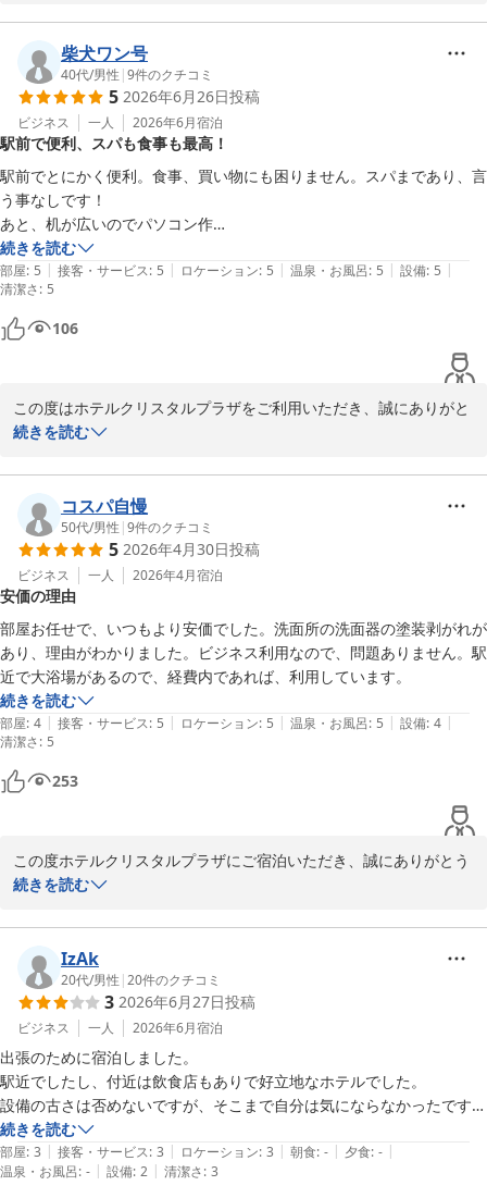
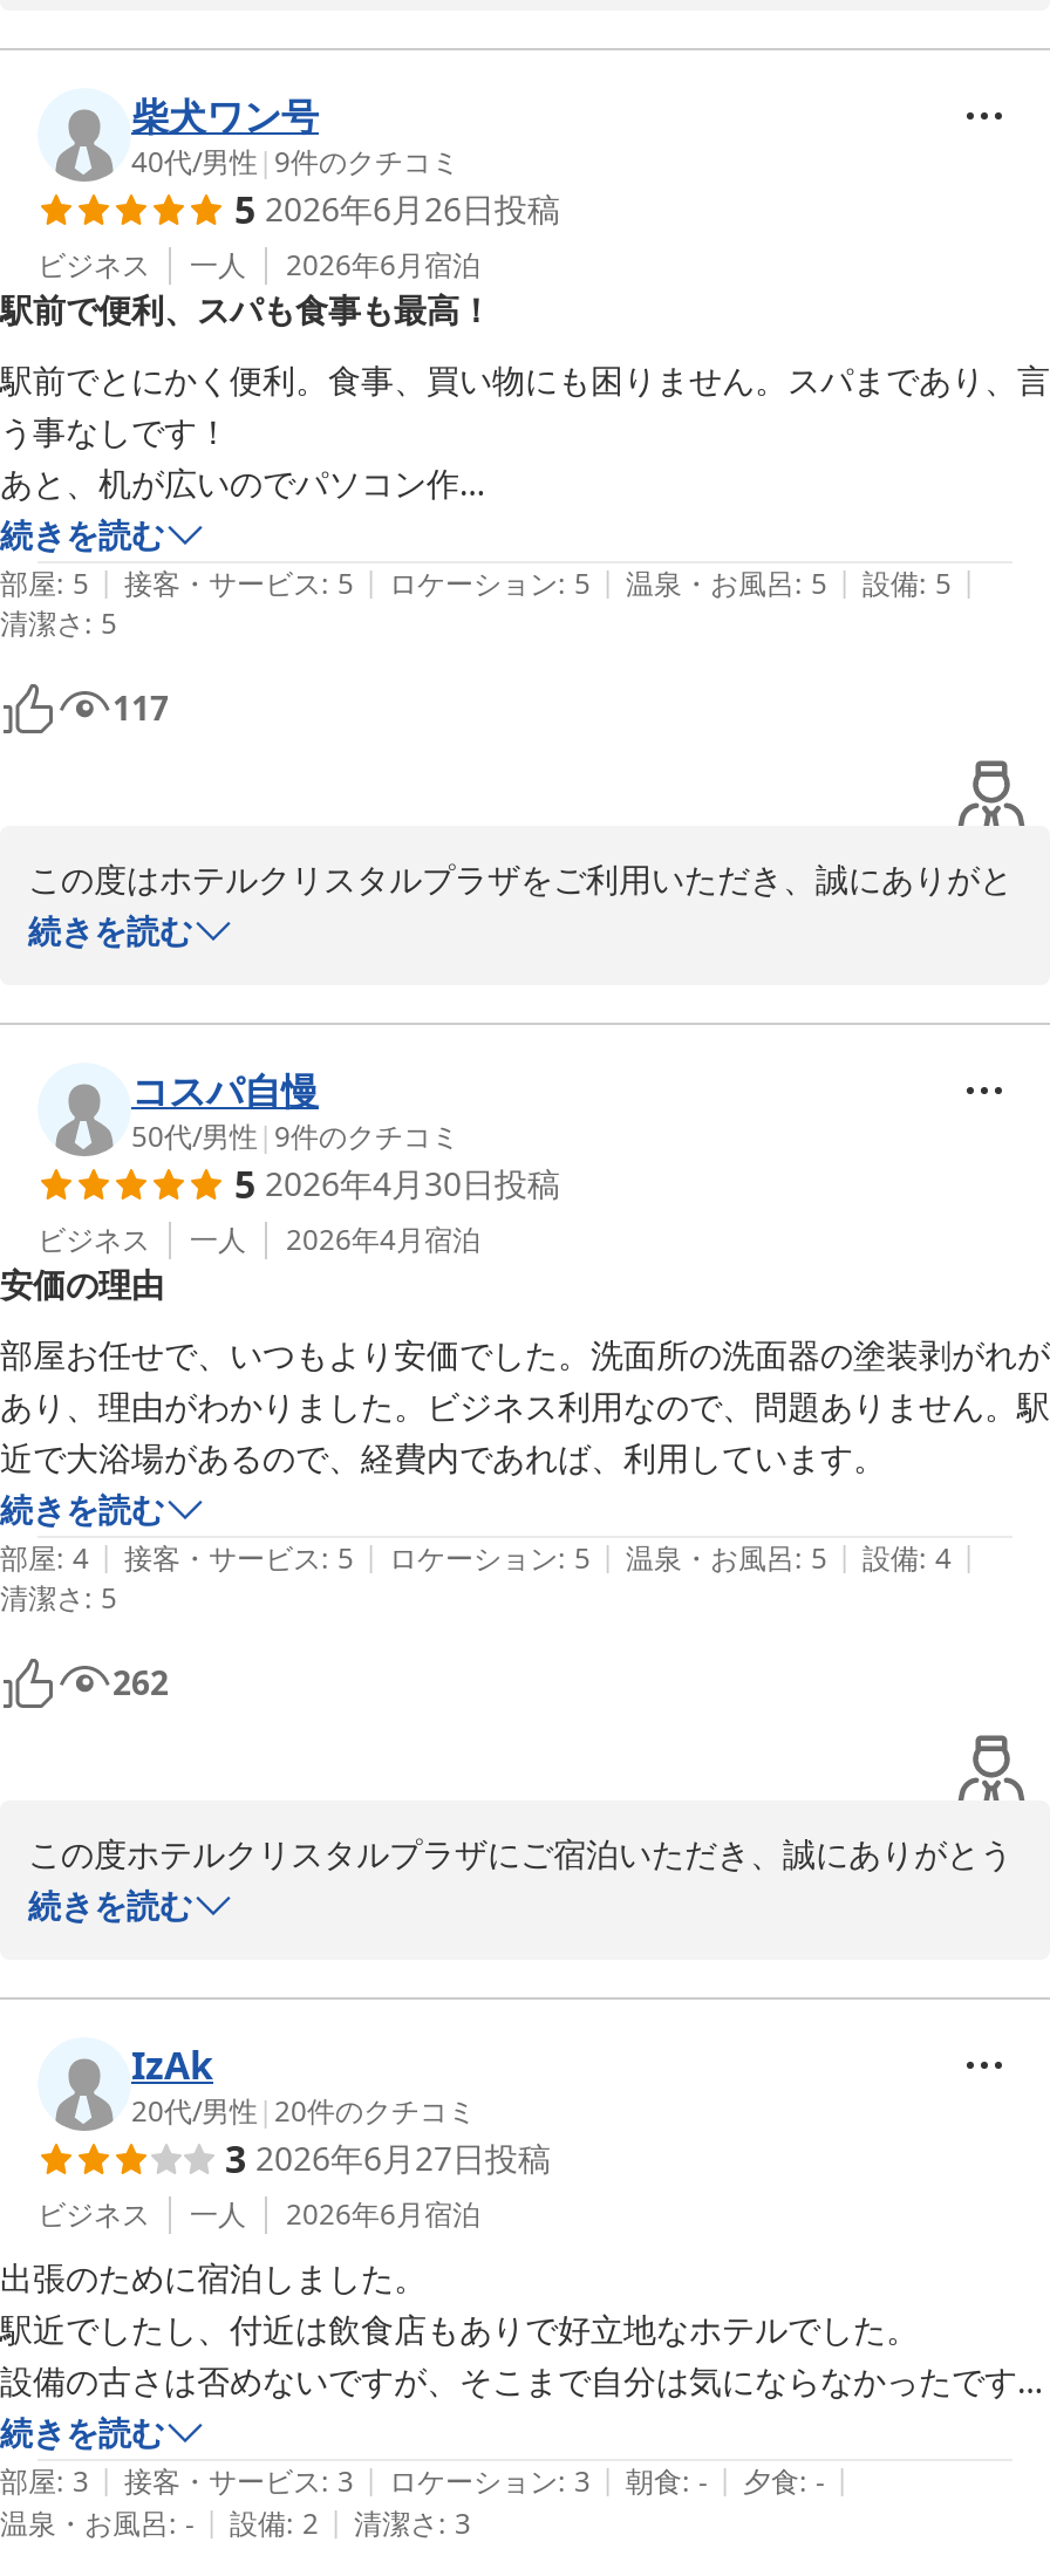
- 106
+ 117

- 253
+ 262
